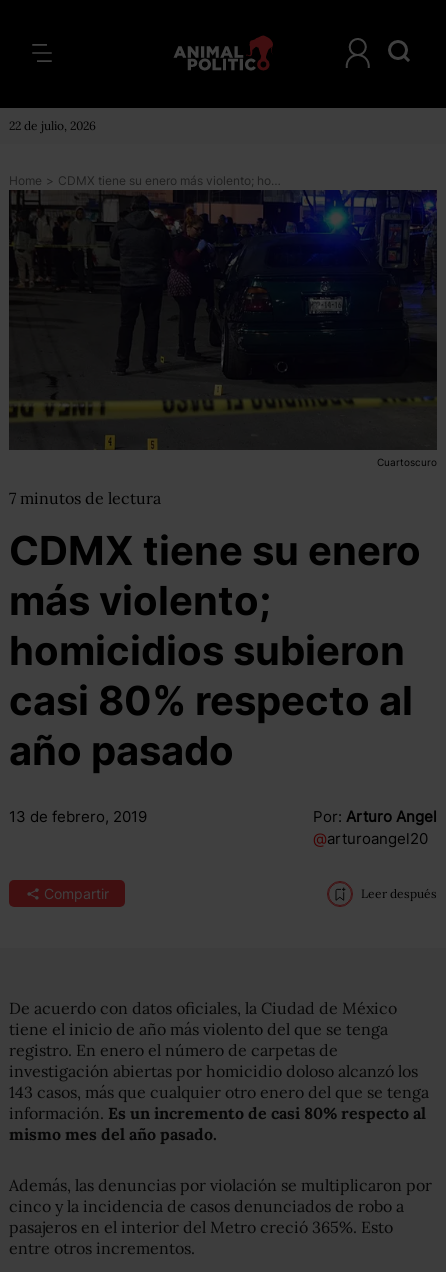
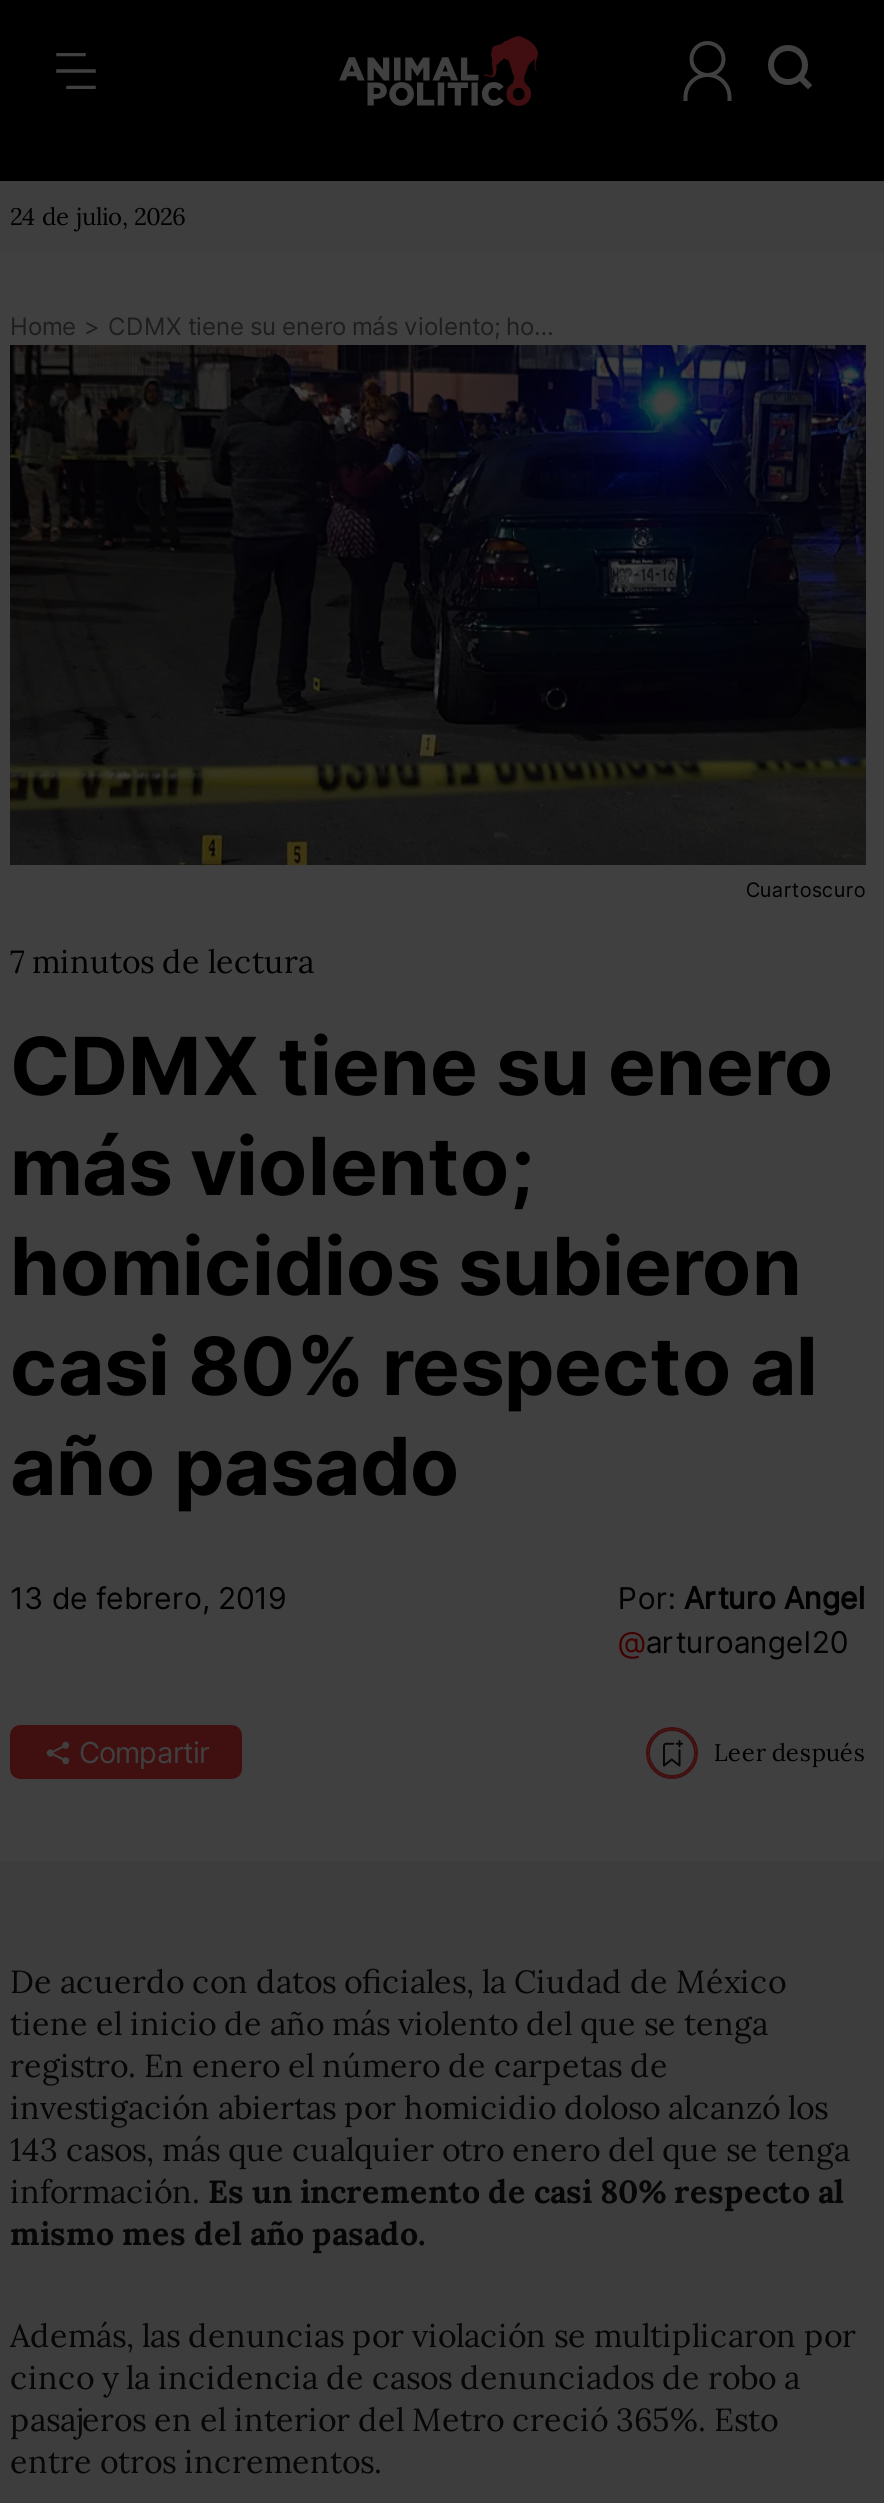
- 22 de julio, 2026
+ 24 de julio, 2026
